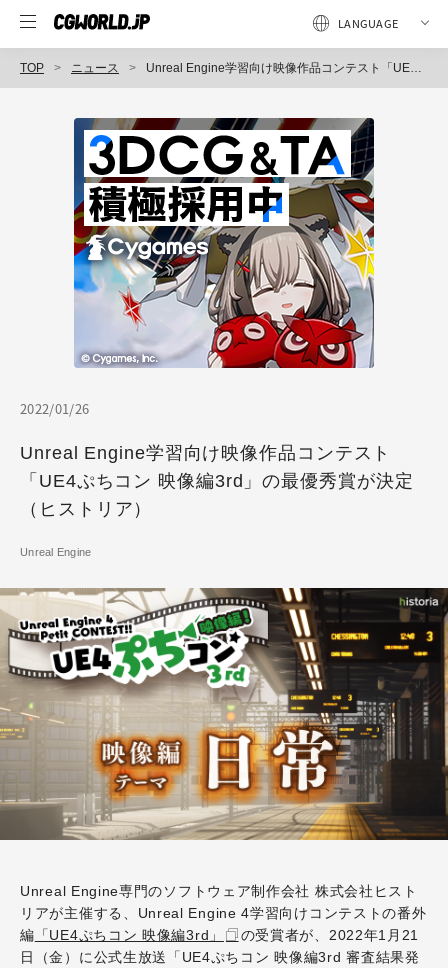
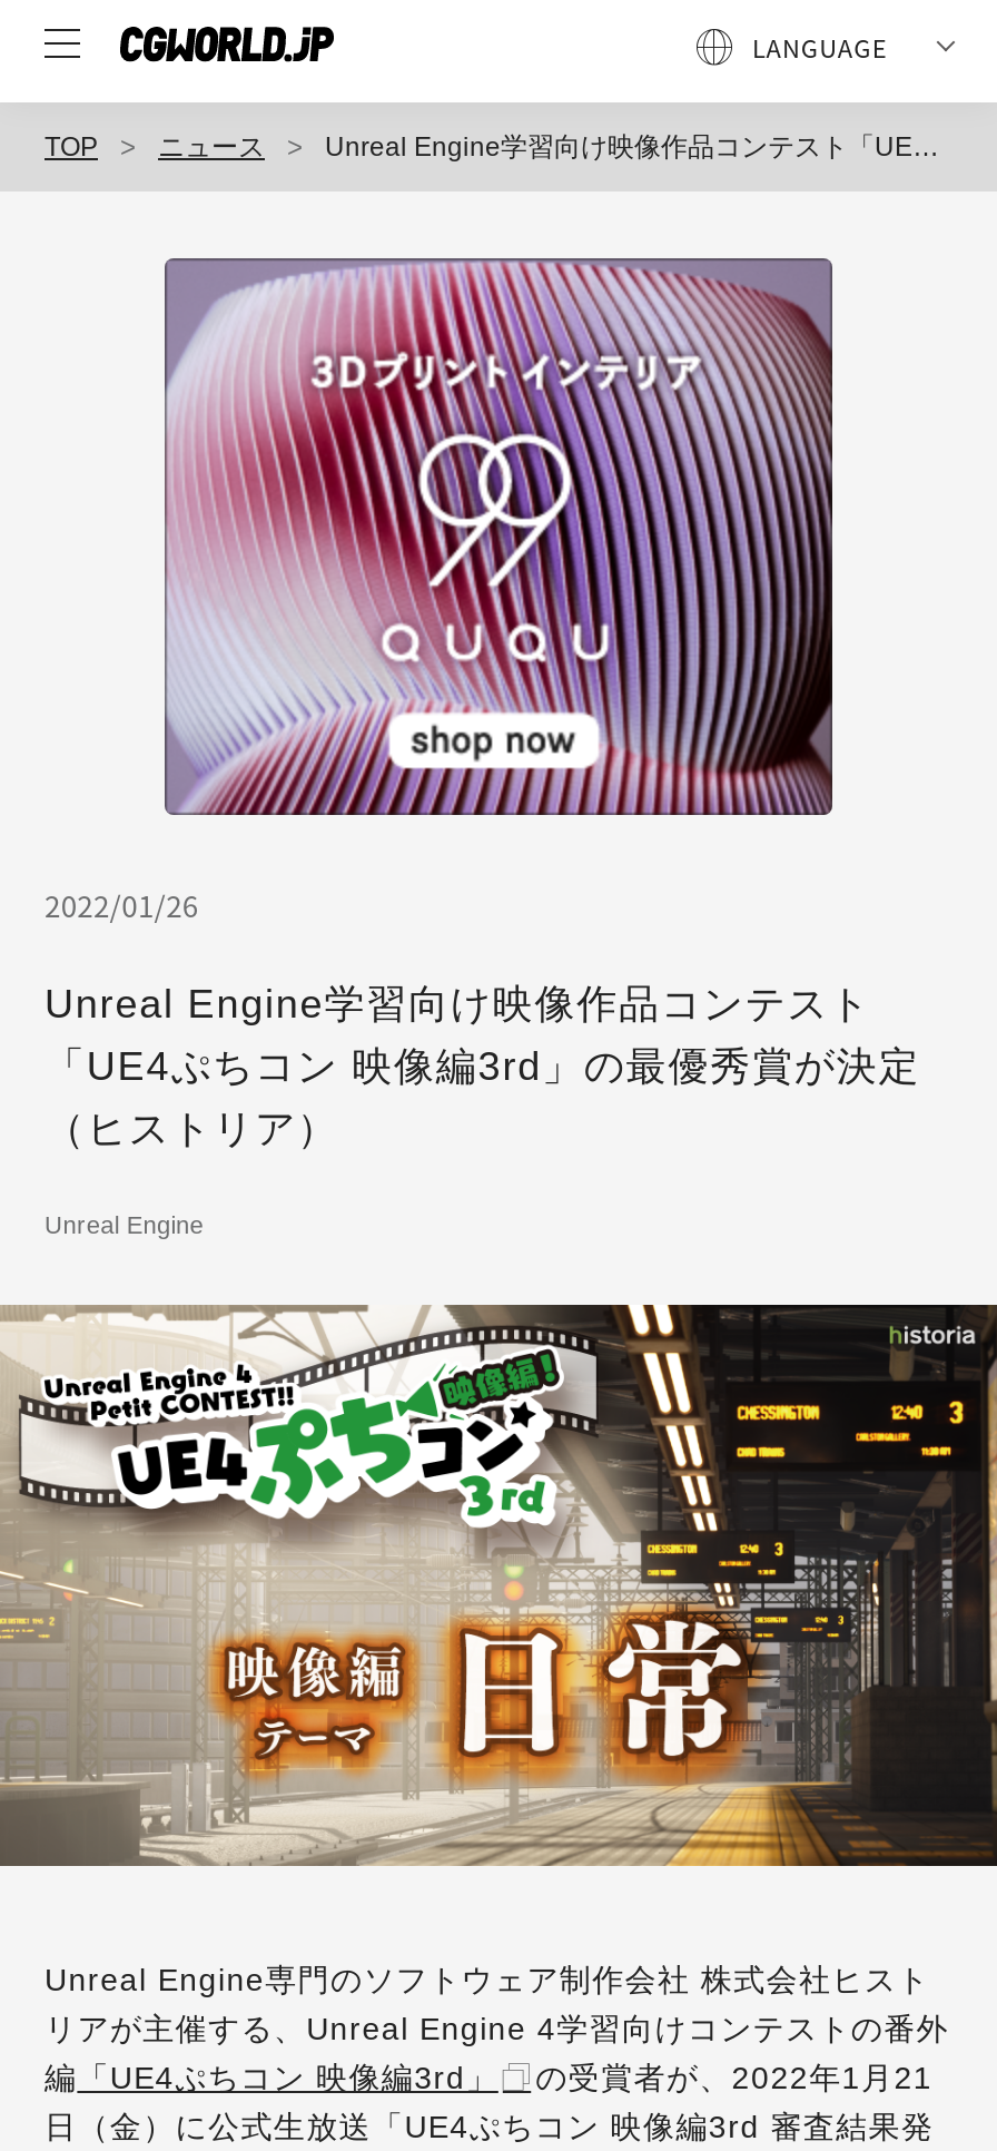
- [image]
+ [image]
